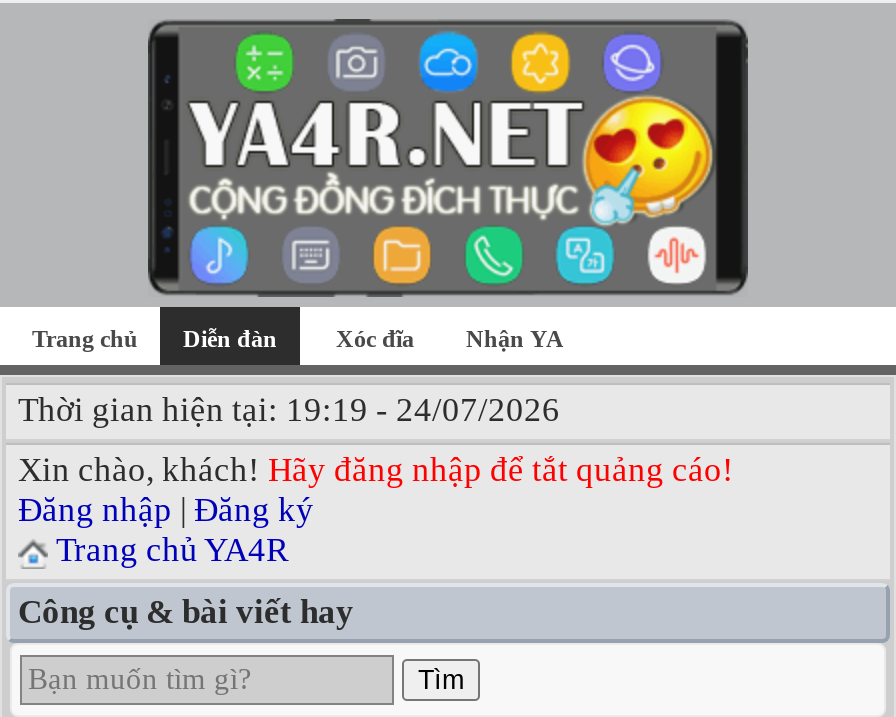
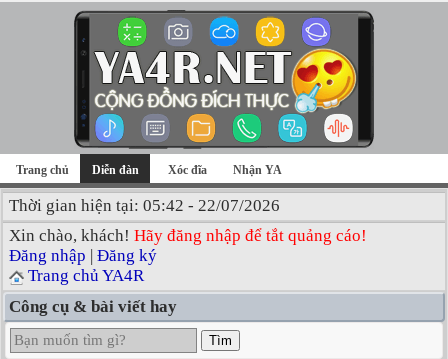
- Thời gian hiện tại: 19:19 - 24/07/2026
+ Thời gian hiện tại: 05:42 - 22/07/2026
